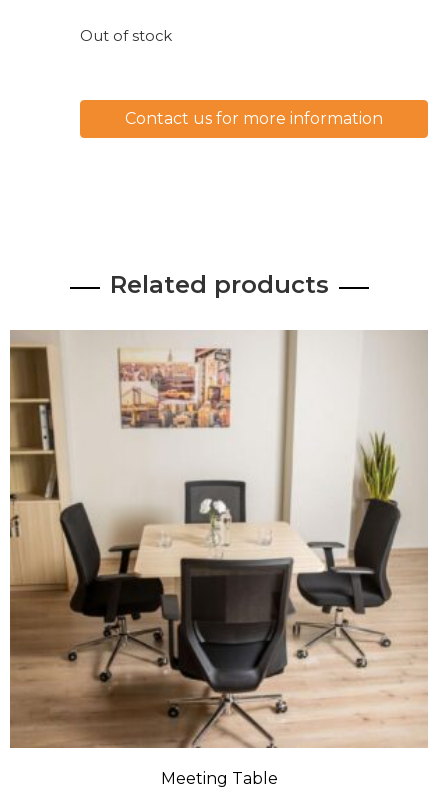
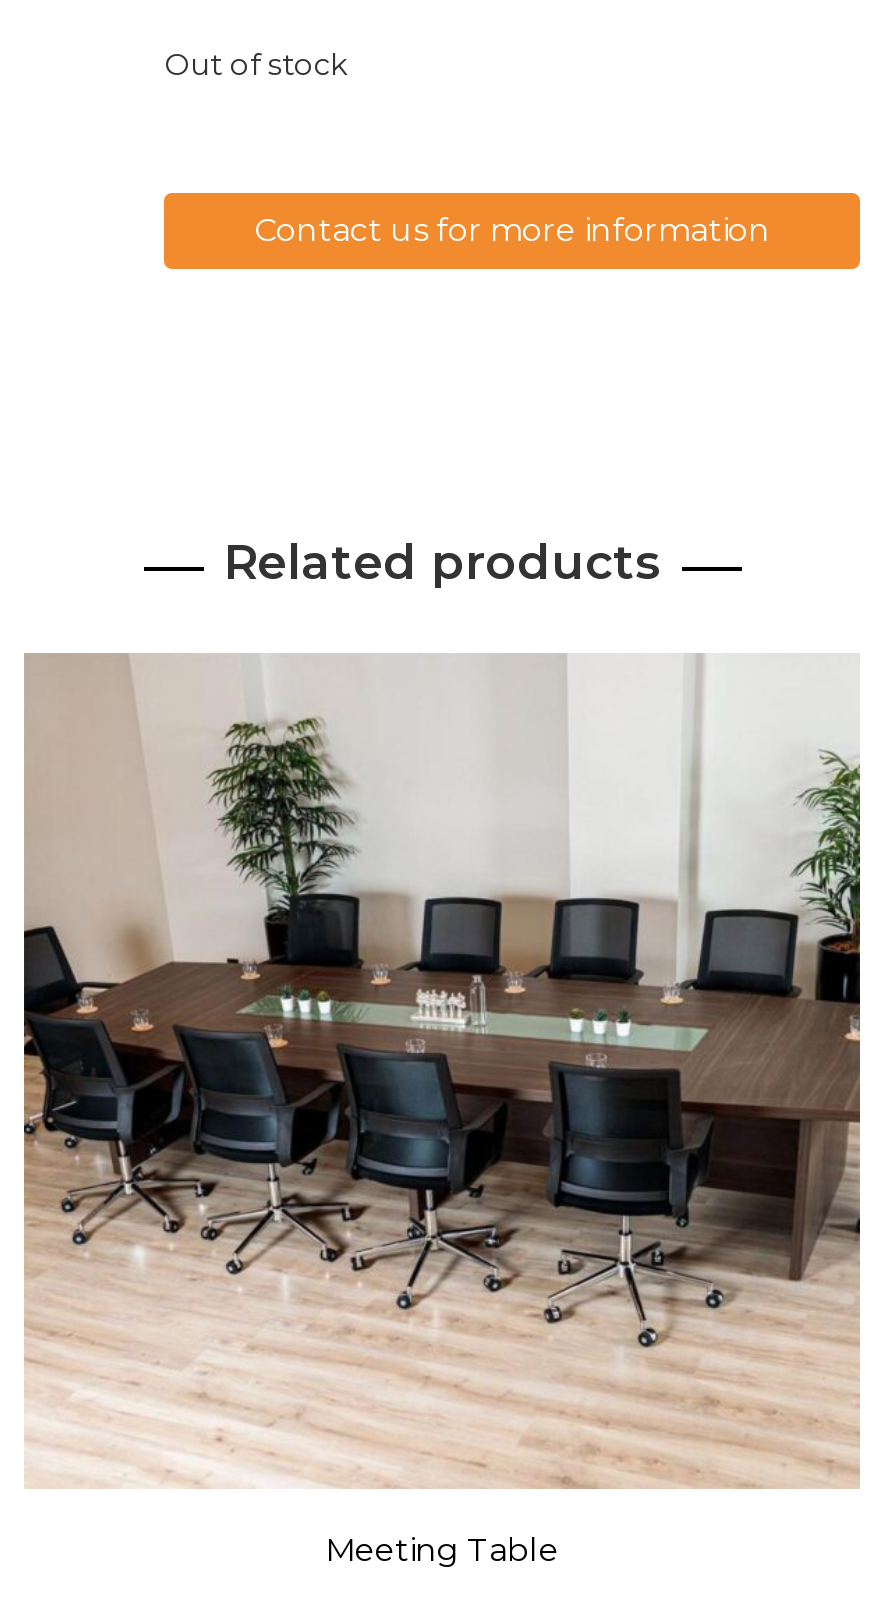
- [image]
+ [image]
